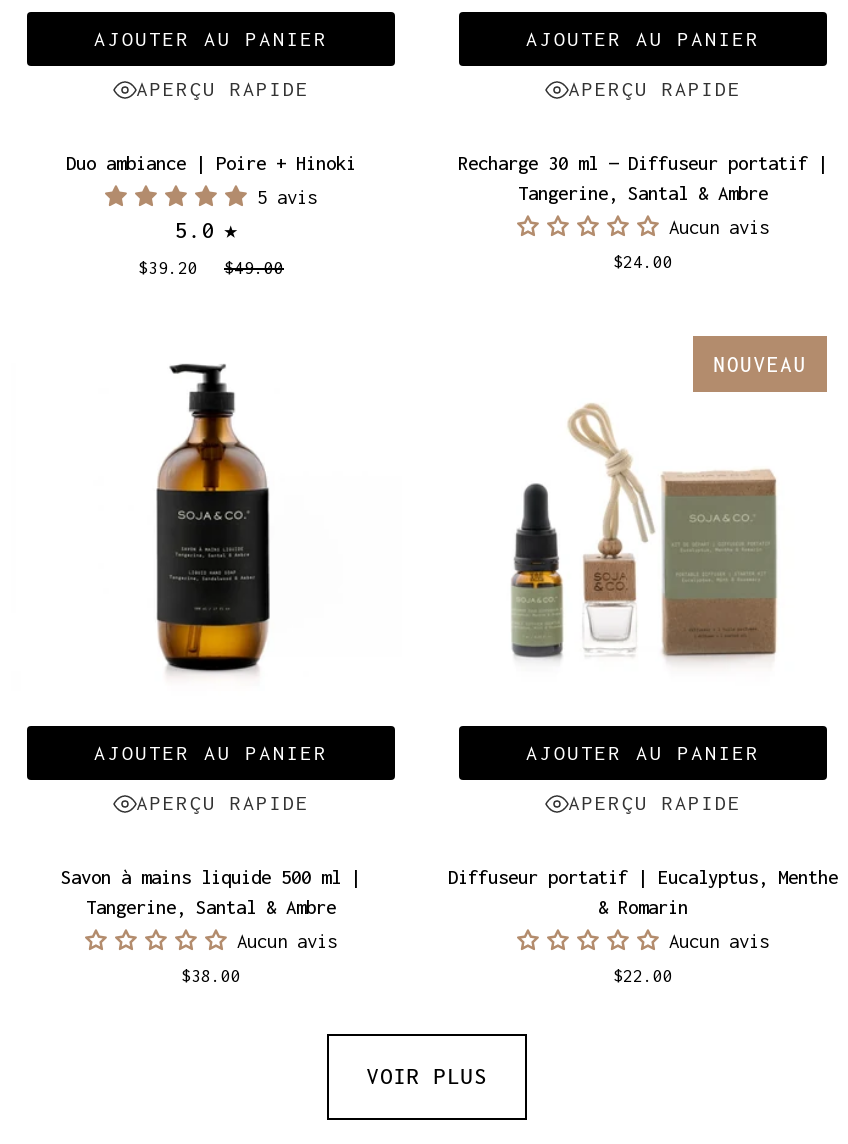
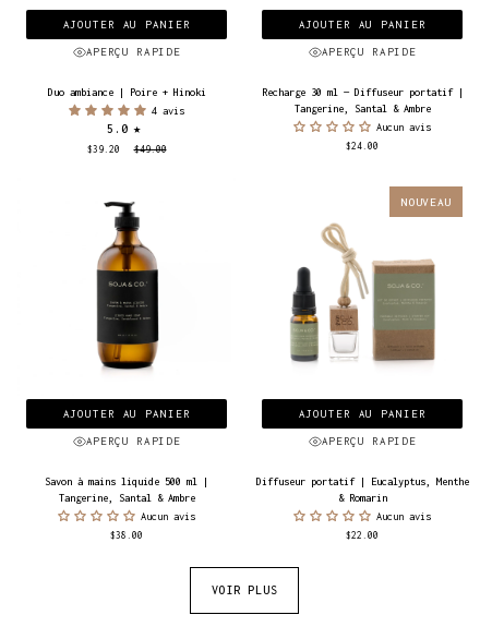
- 5 avis
+ 4 avis
